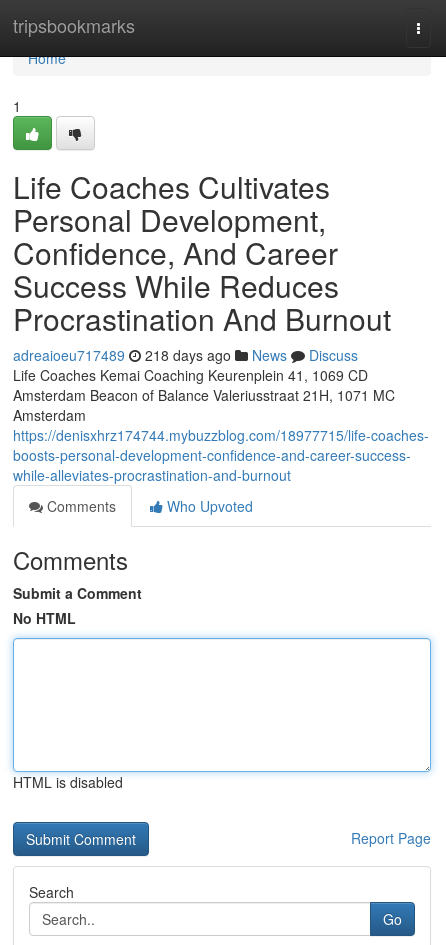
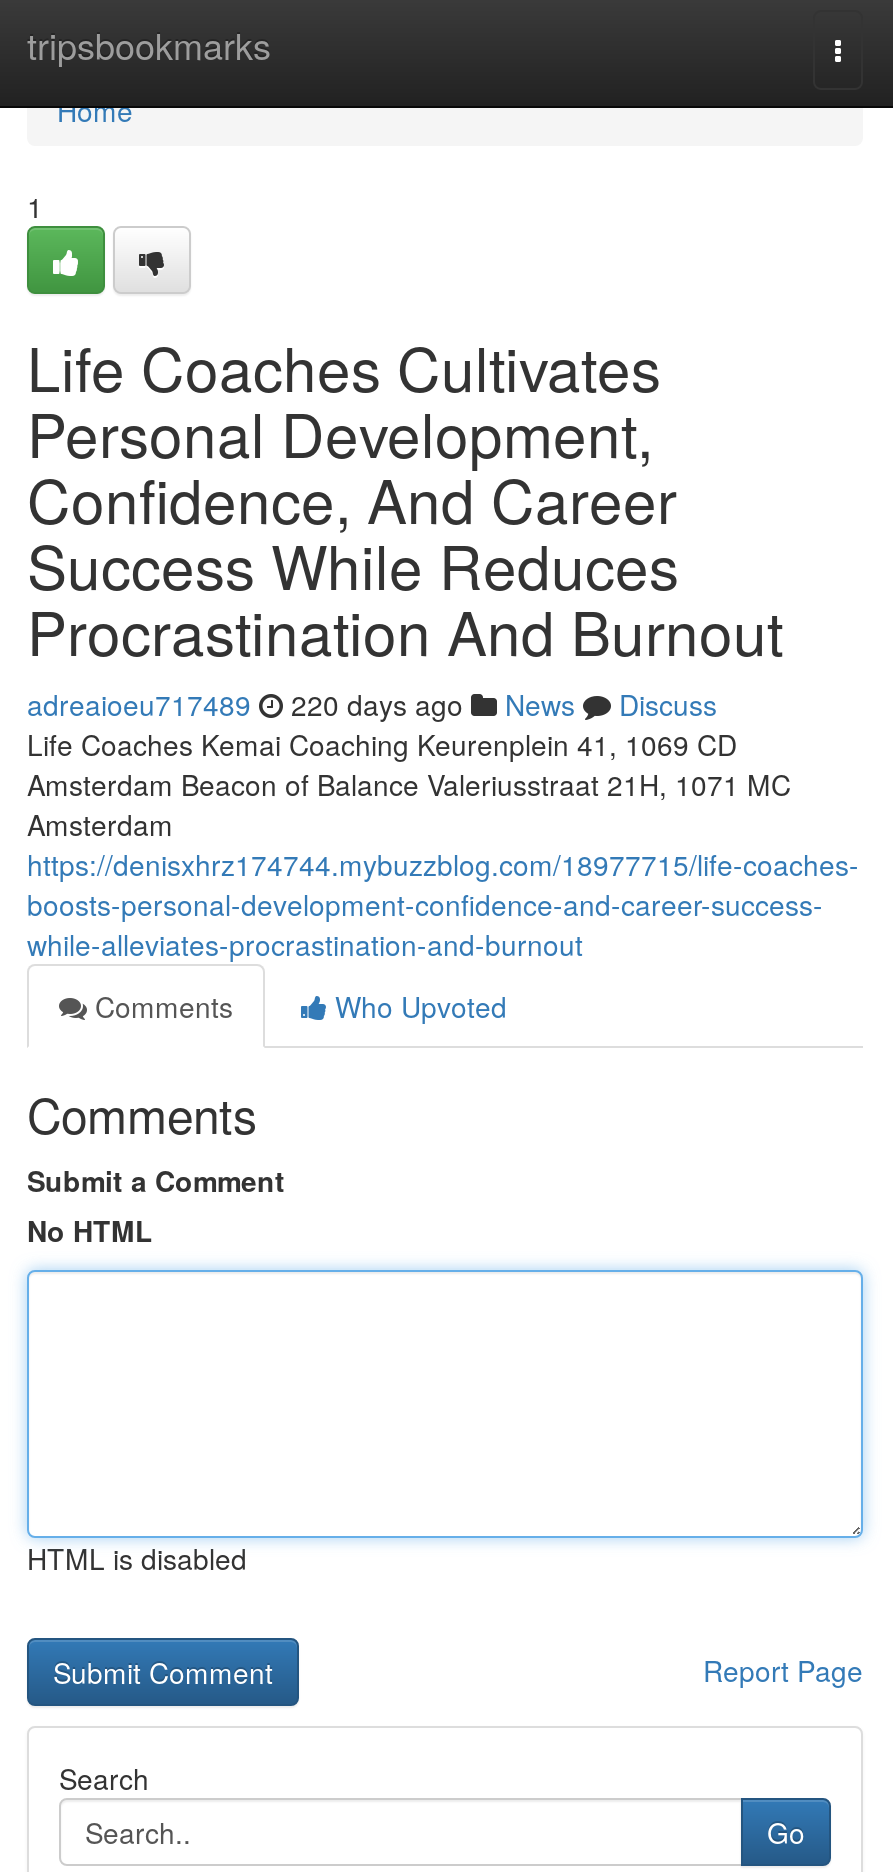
- adreaioeu717489 218 days ago News Discuss
+ adreaioeu717489 220 days ago News Discuss
